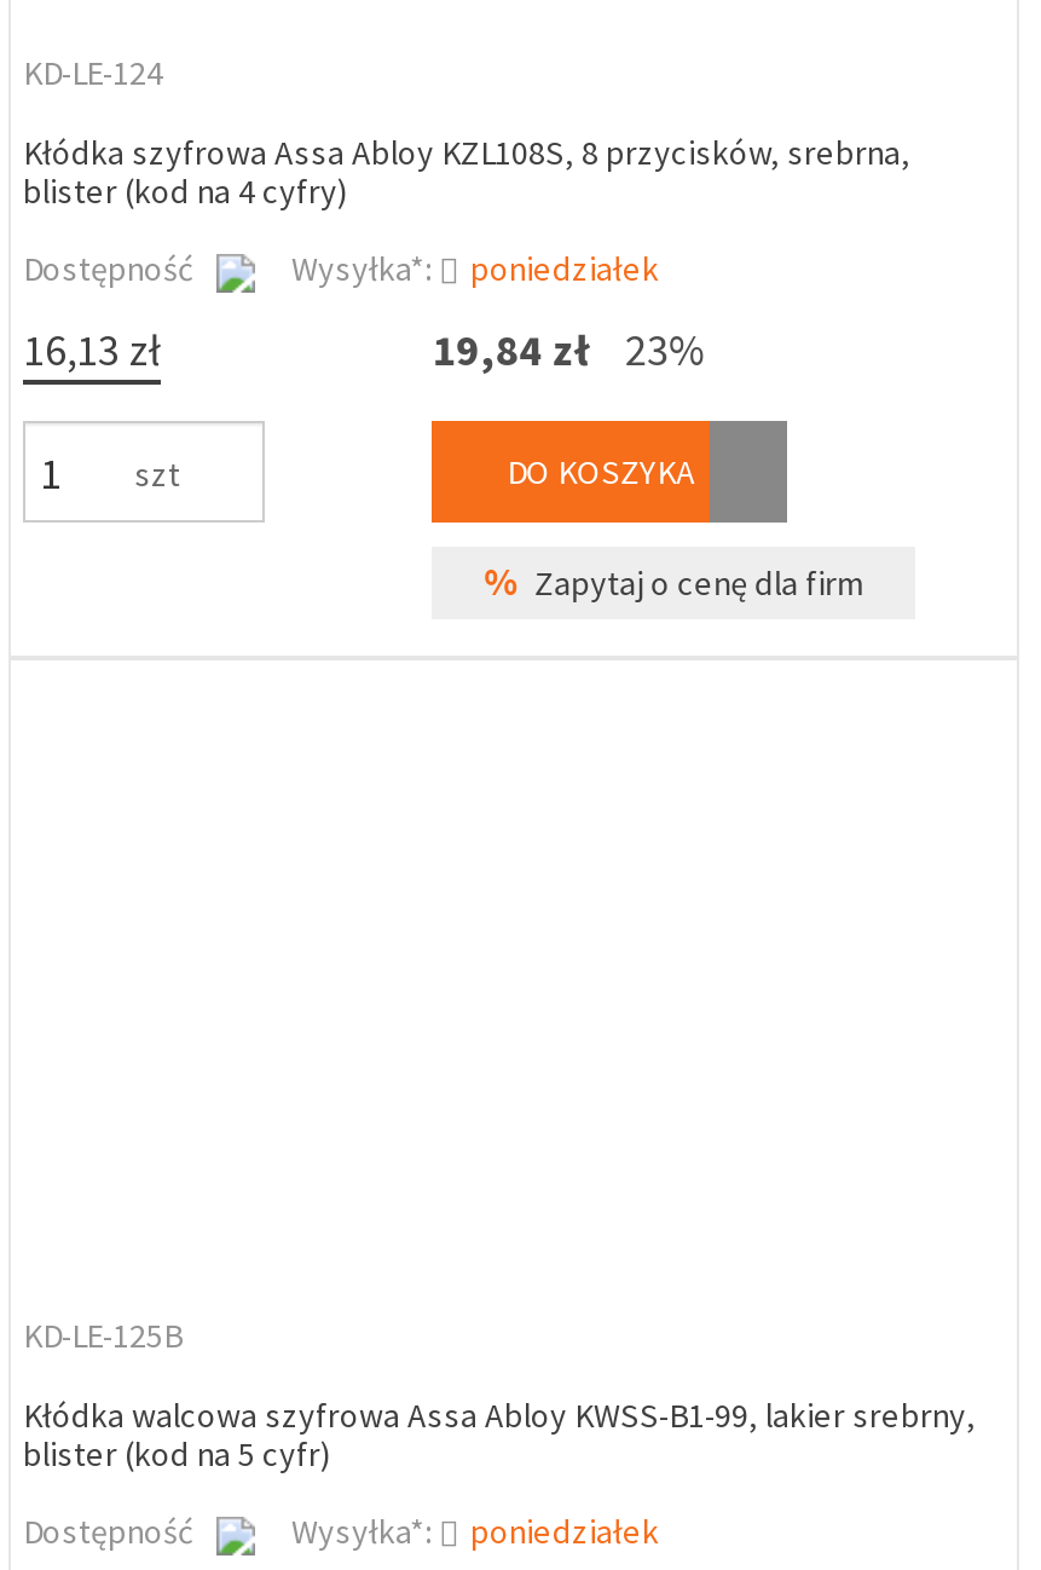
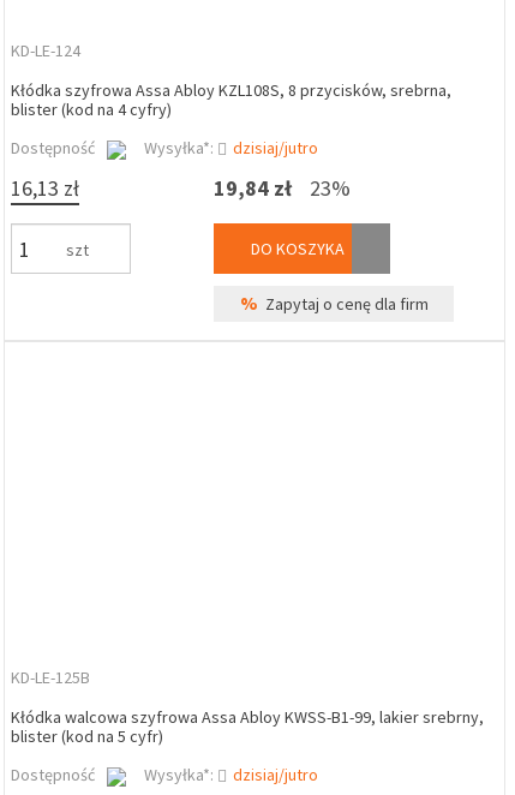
- poniedziałek
+ dzisiaj/jutro

- poniedziałek
+ dzisiaj/jutro
